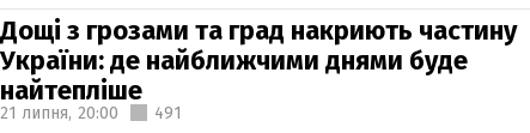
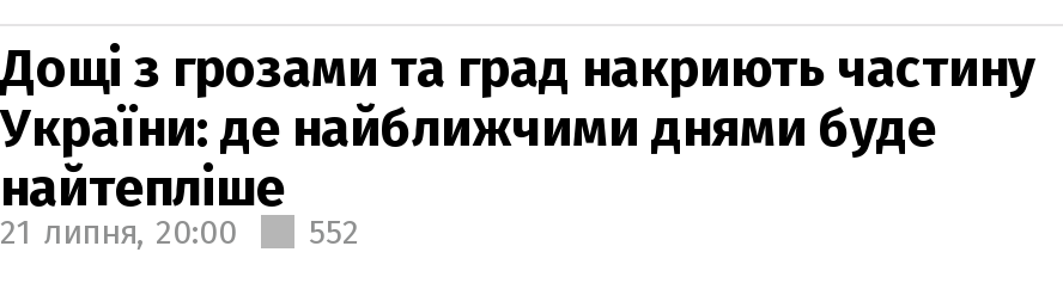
- 21 липня, 20:00 491
+ 21 липня, 20:00 552
